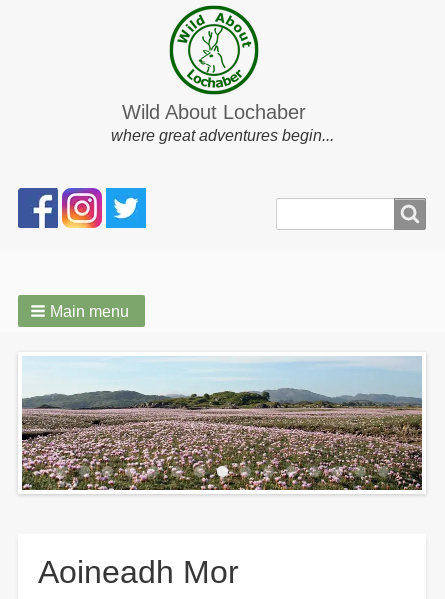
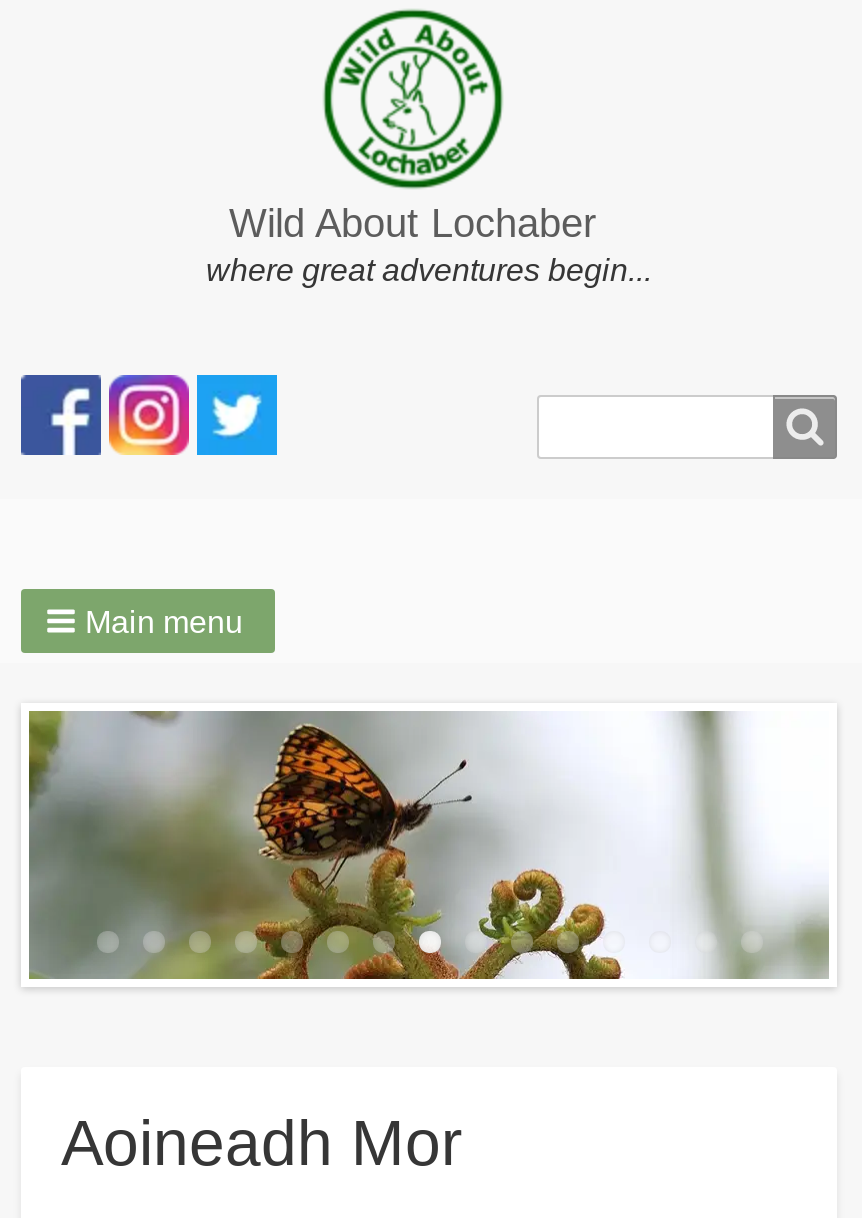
- [image]
+ [image]
